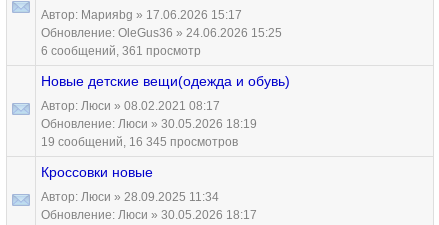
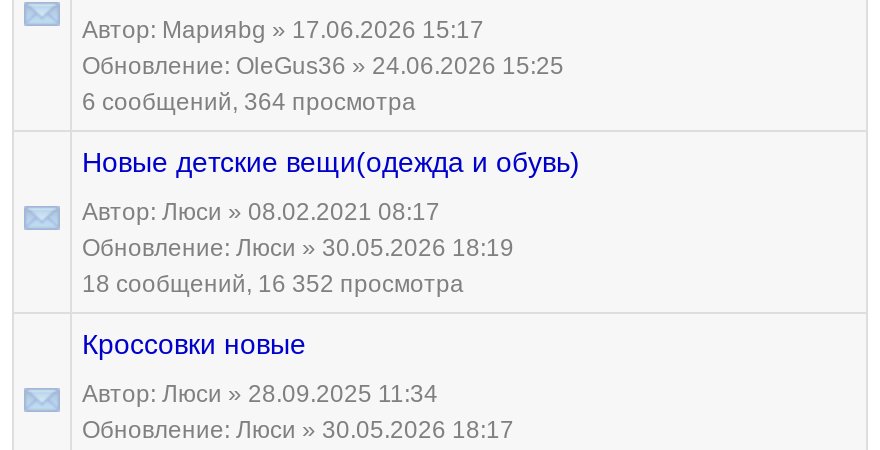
- 6 сообщений, 361 просмотр
+ 6 сообщений, 364 просмотра

- 19 сообщений, 16 345 просмотров
+ 18 сообщений, 16 352 просмотра
